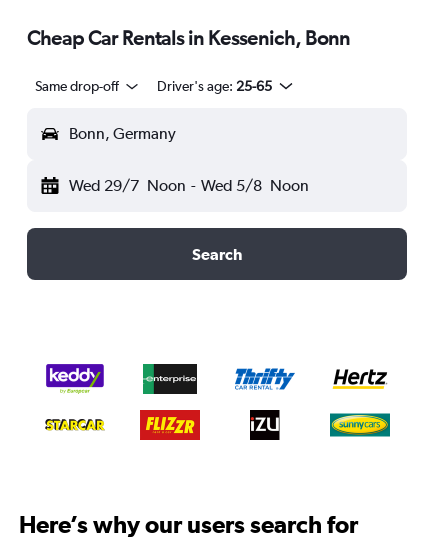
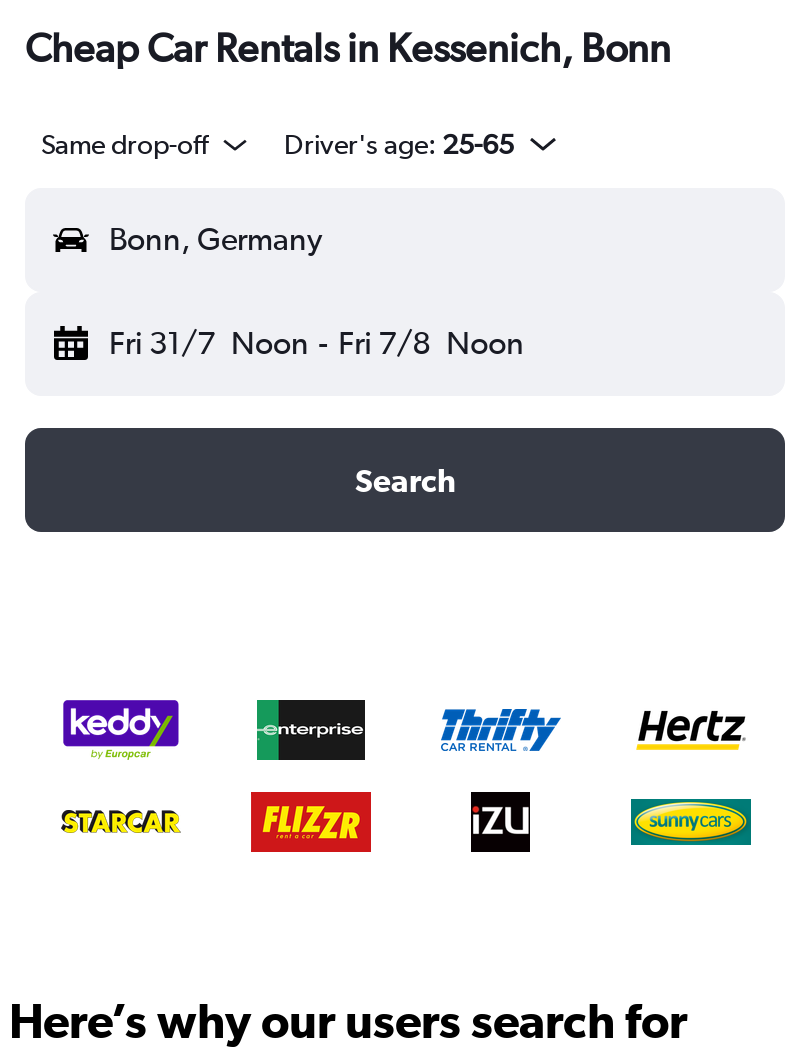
- Wed 29/7 Noon - Wed 5/8 Noon
+ Fri 31/7 Noon - Fri 7/8 Noon
